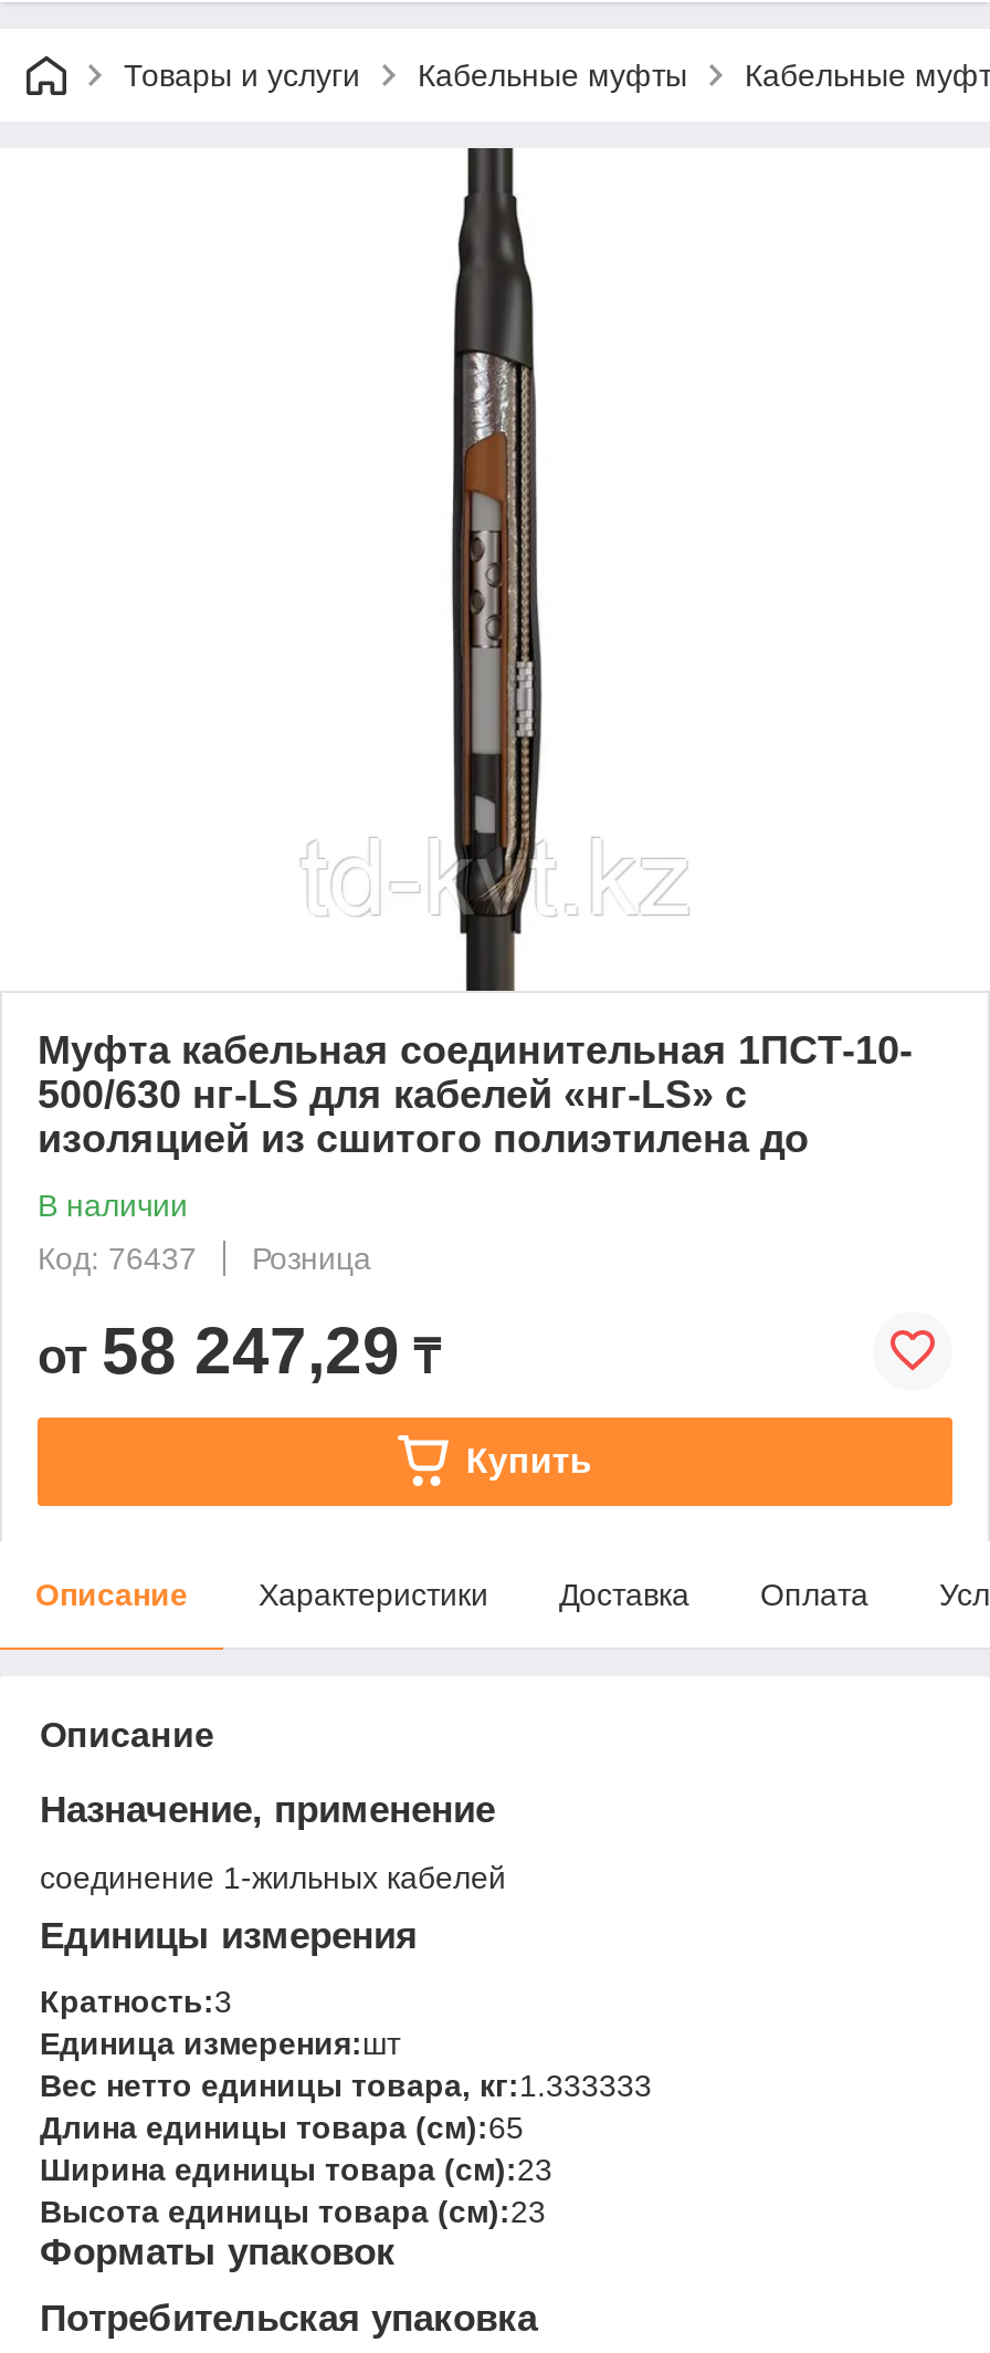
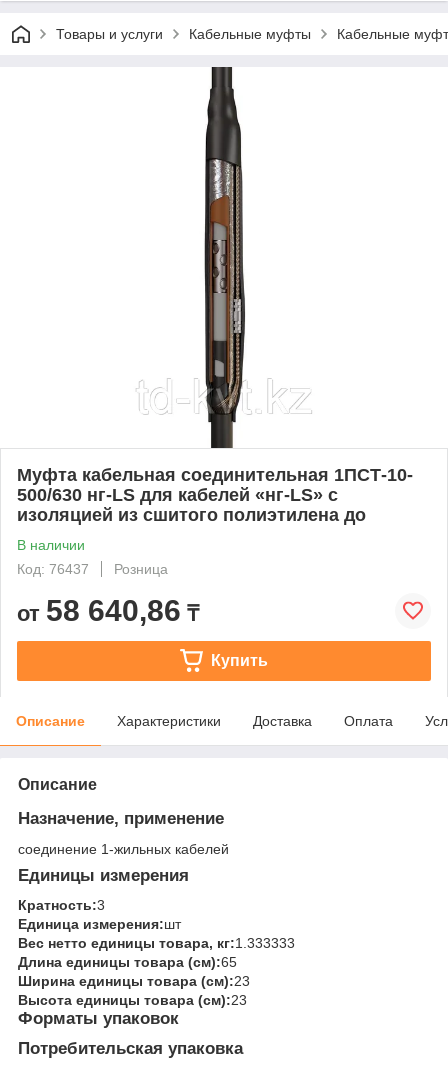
- от 58 247,29 ₸
+ от 58 640,86 ₸
